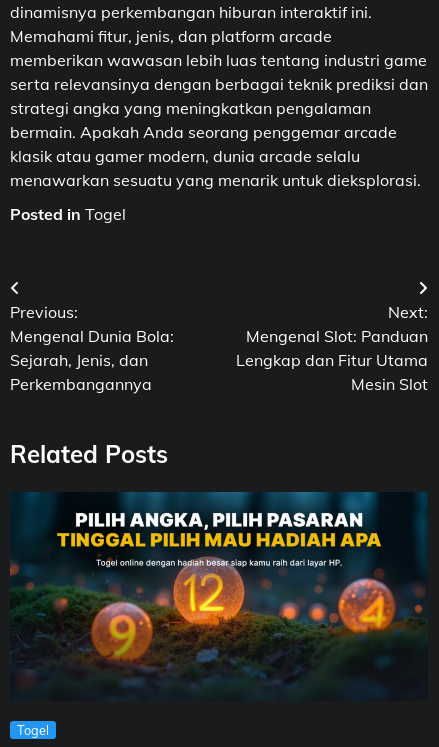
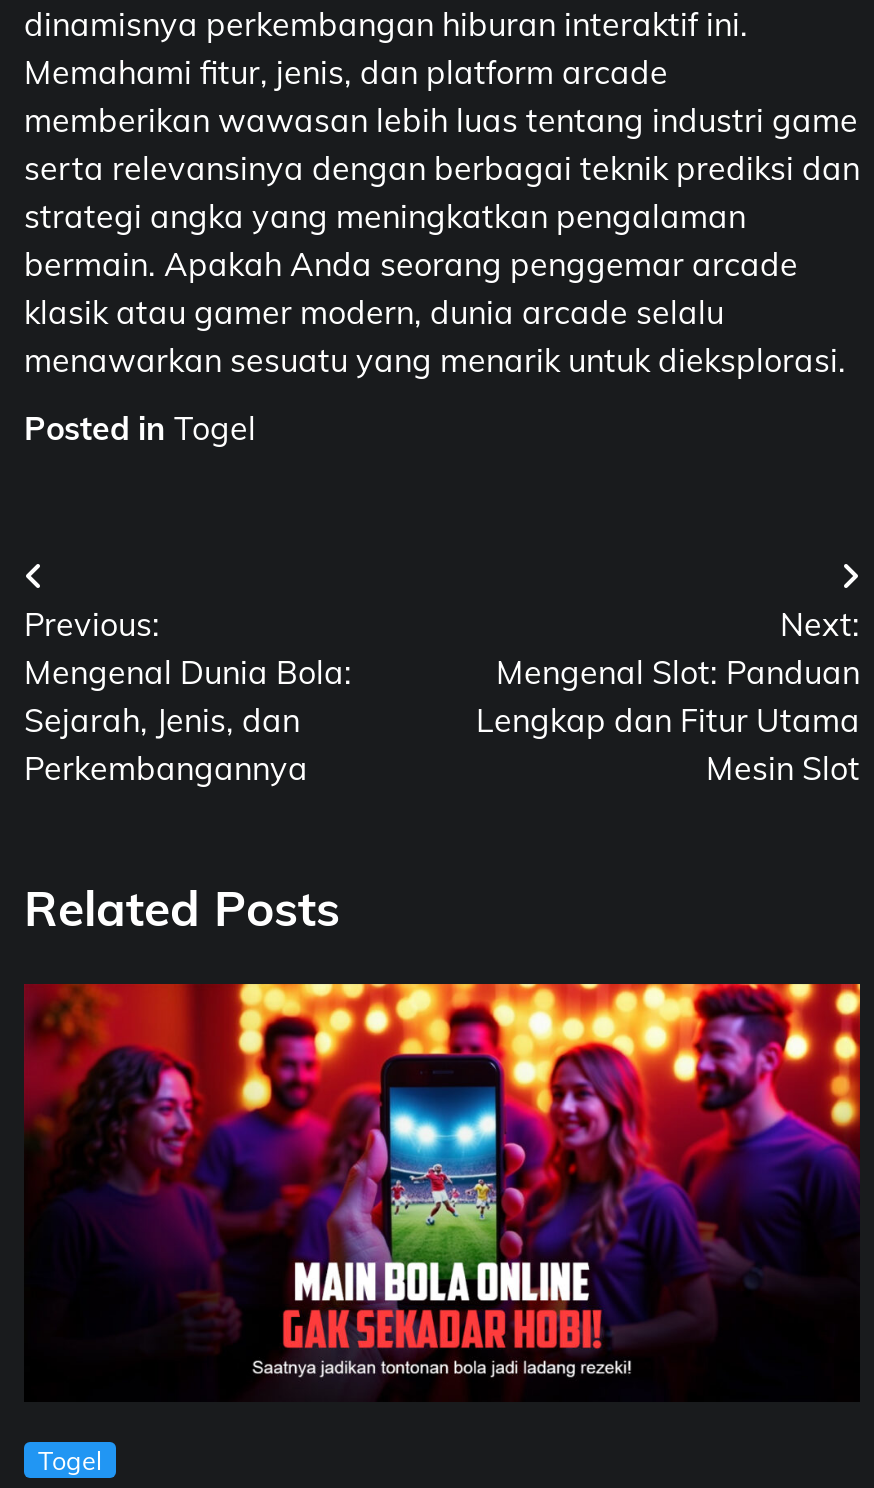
- [image]
+ [image]
